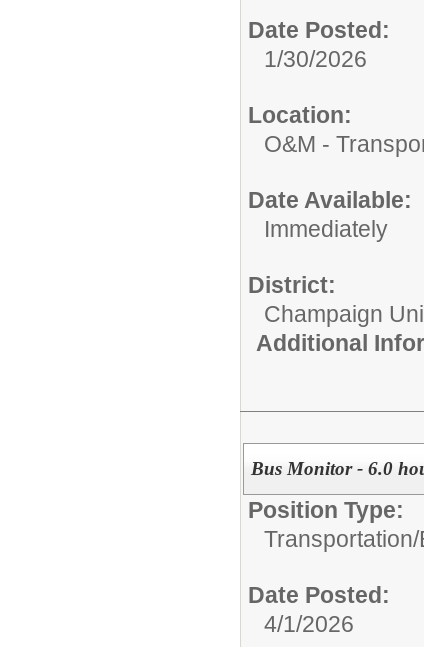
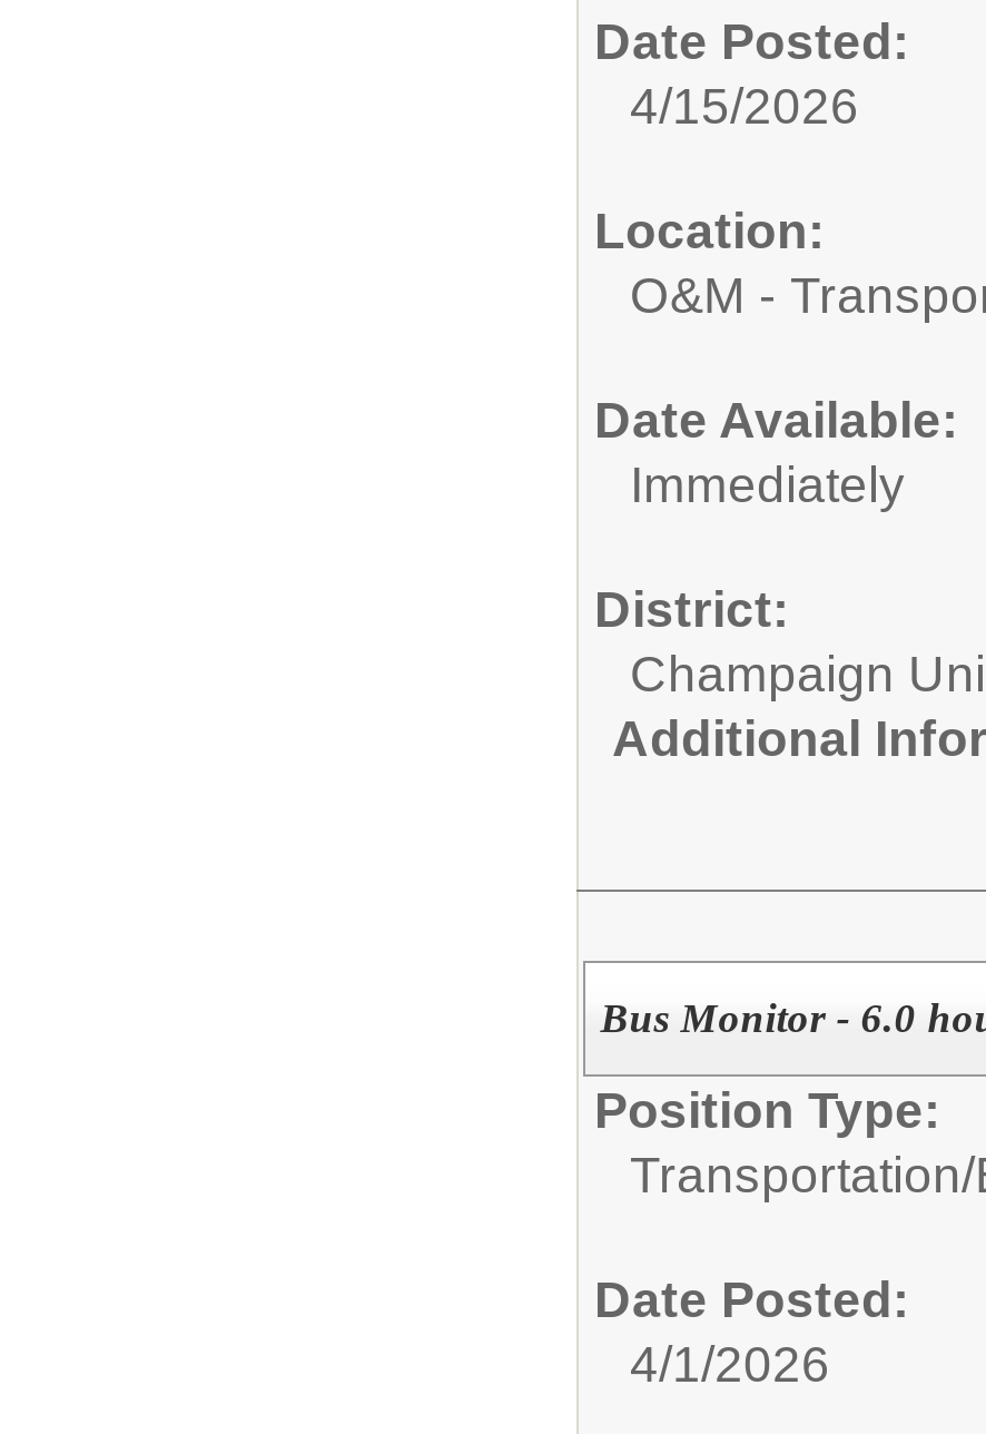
- 1/30/2026
+ 4/15/2026
